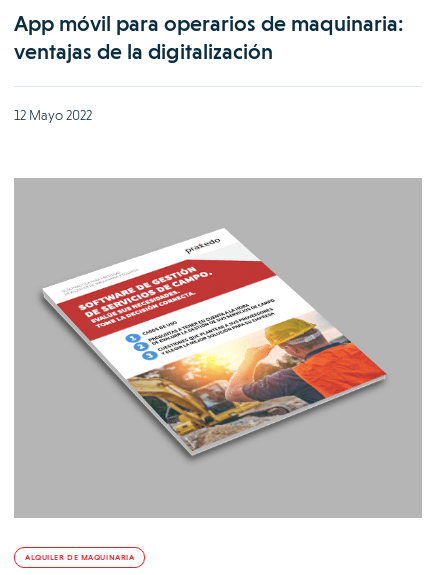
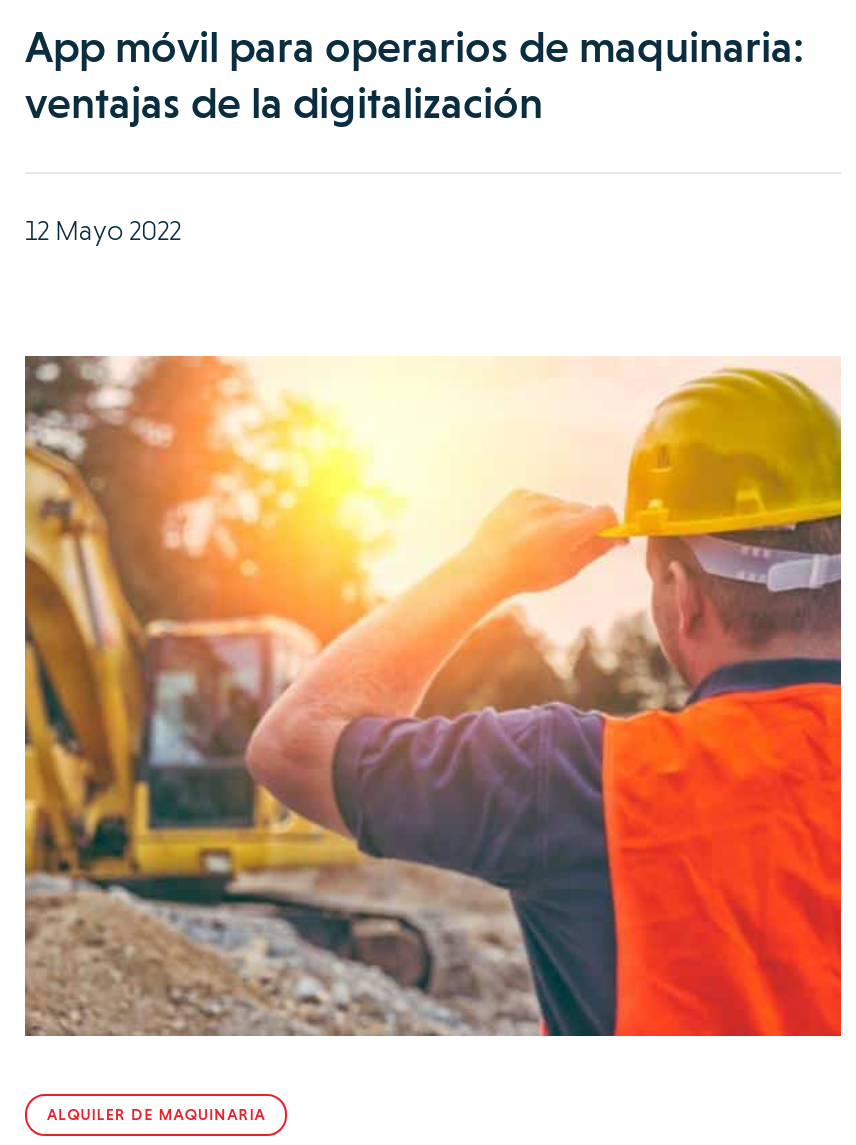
- [image]
+ [image]
